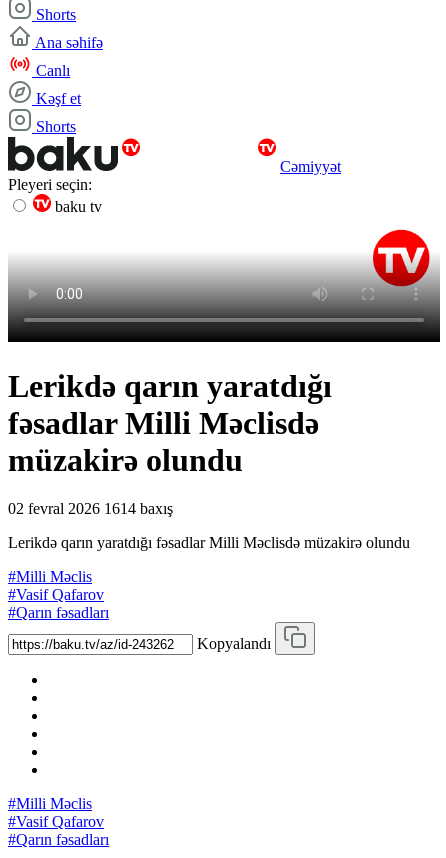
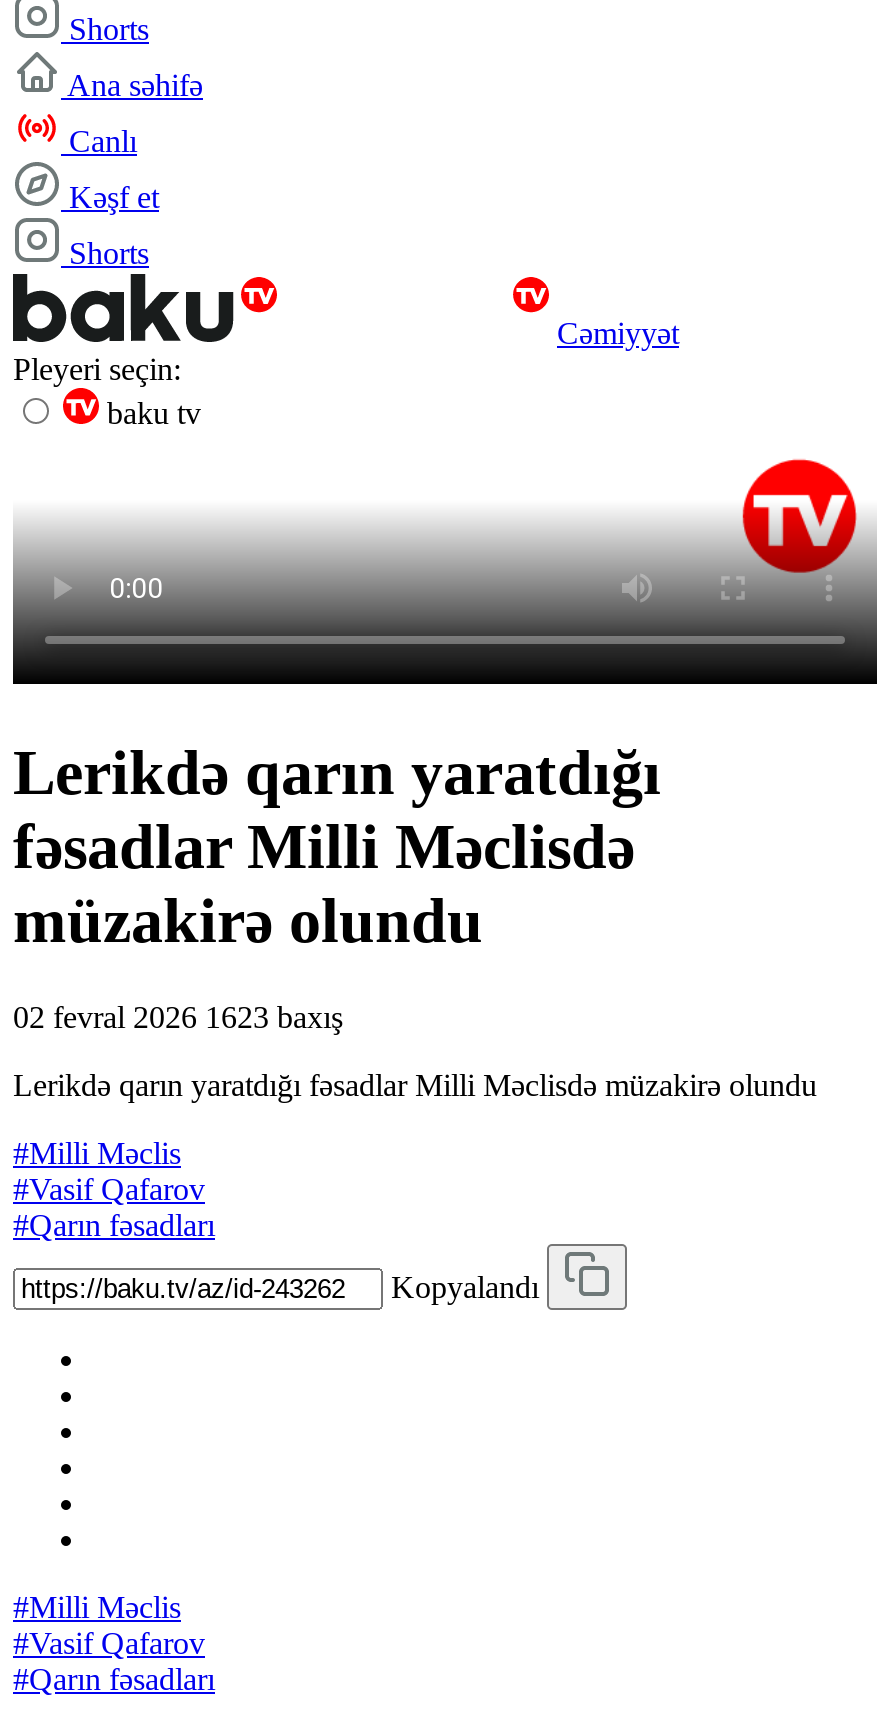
- 02 fevral 2026 1614 baxış
+ 02 fevral 2026 1623 baxış
